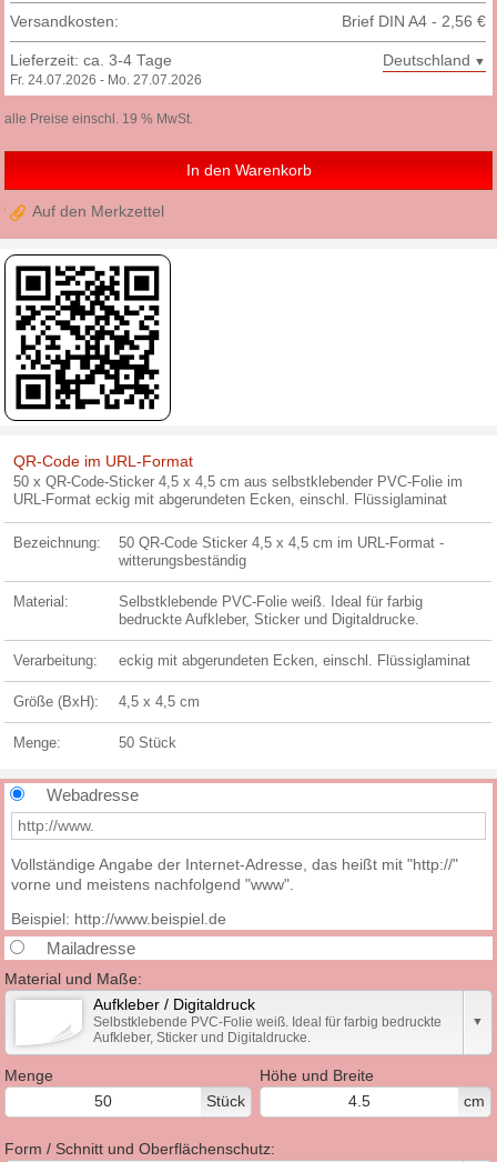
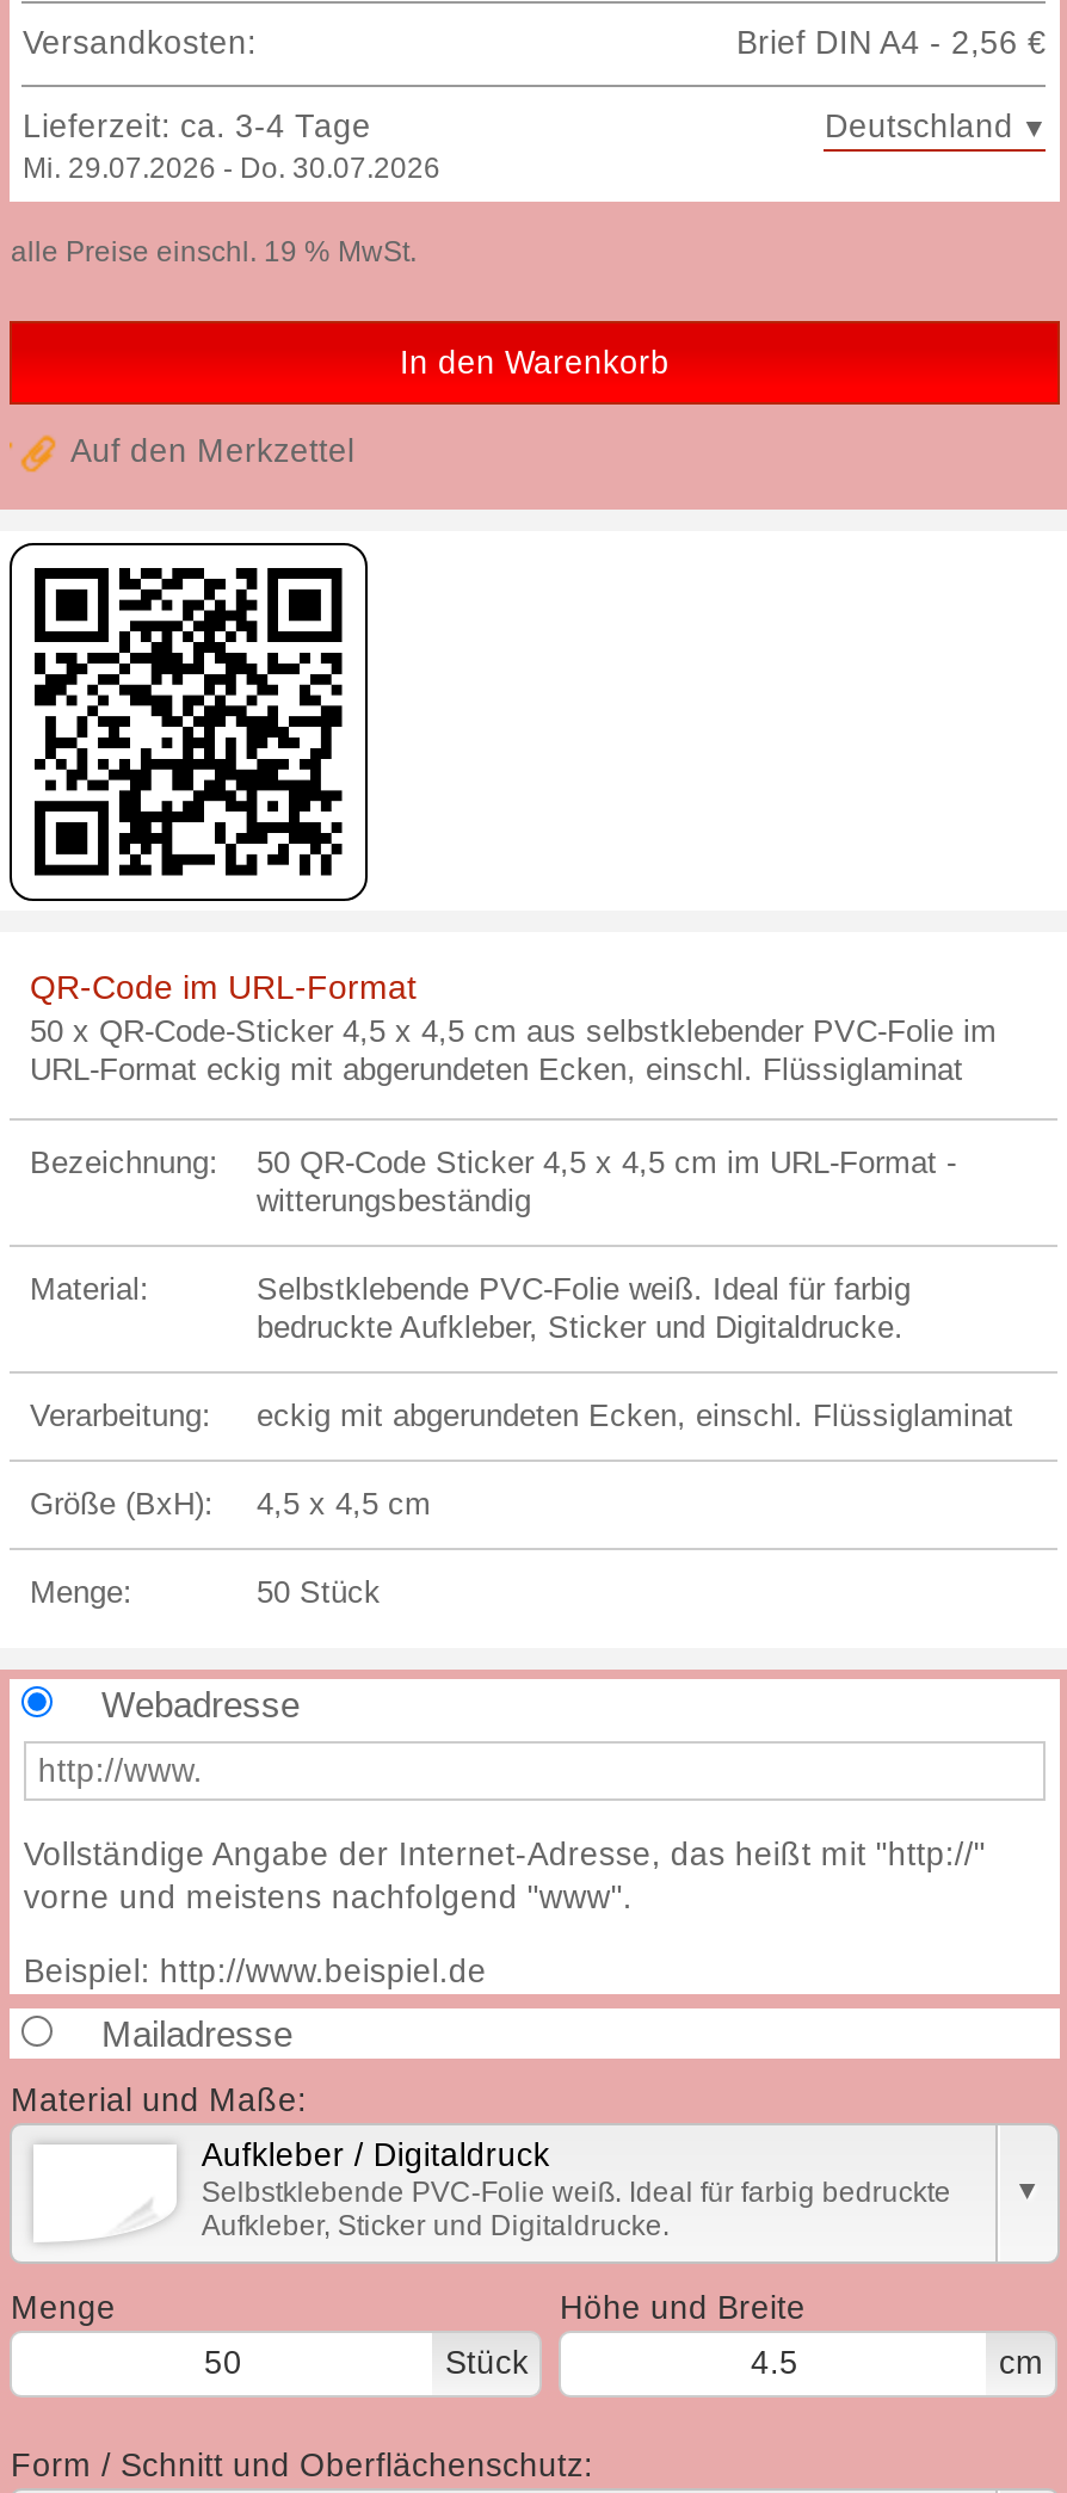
- Fr. 24.07.2026 - Mo. 27.07.2026
+ Mi. 29.07.2026 - Do. 30.07.2026
